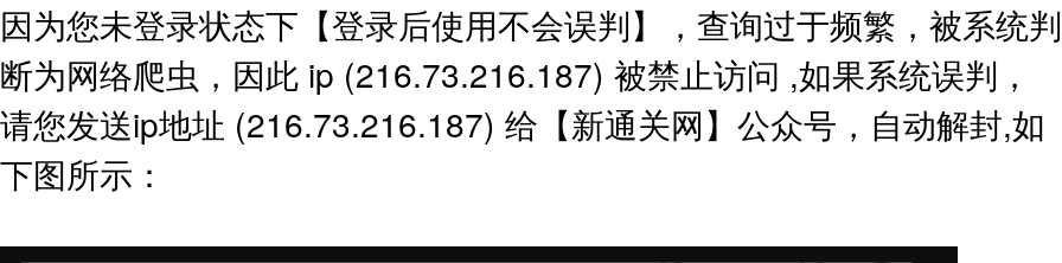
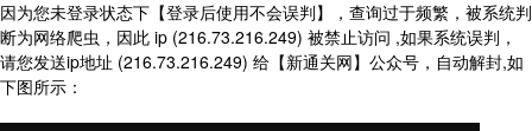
- 断为网络爬虫，因此 ip (216.73.216.187) 被禁止访问 ,如果系统误判，
+ 断为网络爬虫，因此 ip (216.73.216.249) 被禁止访问 ,如果系统误判，

- 请您发送ip地址 (216.73.216.187) 给【新通关网】公众号，自动解封,如
+ 请您发送ip地址 (216.73.216.249) 给【新通关网】公众号，自动解封,如
